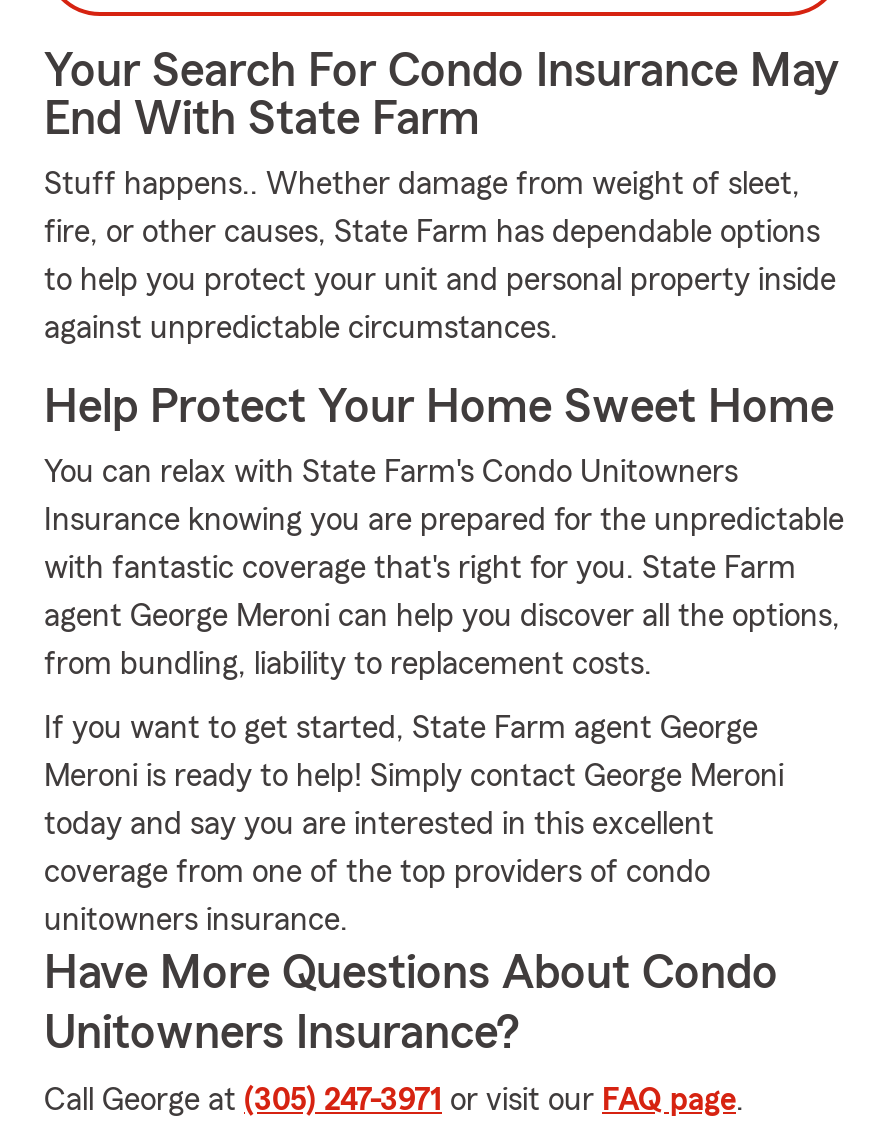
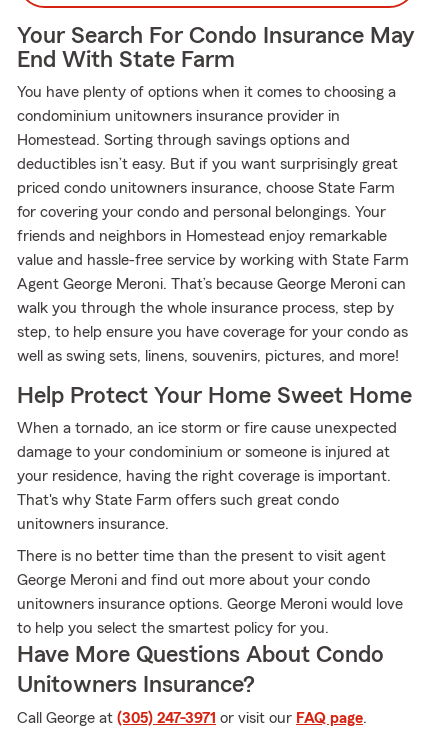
- Stuff happens.. Whether damage from weight of sleet,
- fire, or other causes, State Farm has dependable options
- to help you protect your unit and personal property inside
- against unpredictable circumstances.
+ You have plenty of options when it comes to choosing a
+ condominium unitowners insurance provider in
+ Homestead. Sorting through savings options and
+ deductibles isn’t easy. But if you want surprisingly great
+ priced condo unitowners insurance, choose State Farm
+ for covering your condo and personal belongings. Your
+ friends and neighbors in Homestead enjoy remarkable
+ value and hassle-free service by working with State Farm
+ Agent George Meroni. That’s because George Meroni can
+ walk you through the whole insurance process, step by
+ step, to help ensure you have coverage for your condo as
+ well as swing sets, linens, souvenirs, pictures, and more!

moved down: Help Protect Your Home Sweet Home

- You can relax with State Farm's Condo Unitowners
- Insurance knowing you are prepared for the unpredictable
- with fantastic coverage that's right for you. State Farm
- agent George Meroni can help you discover all the options,
- from bundling, liability to replacement costs.
- If you want to get started, State Farm agent George
- Meroni is ready to help! Simply contact George Meroni
- today and say you are interested in this excellent
- coverage from one of the top providers of condo
+ When a tornado, an ice storm or fire cause unexpected
+ damage to your condominium or someone is injured at
+ your residence, having the right coverage is important.
+ That's why State Farm offers such great condo

+ There is no better time than the present to visit agent
+ George Meroni and find out more about your condo
+ unitowners insurance options. George Meroni would love
+ to help you select the smartest policy for you.
